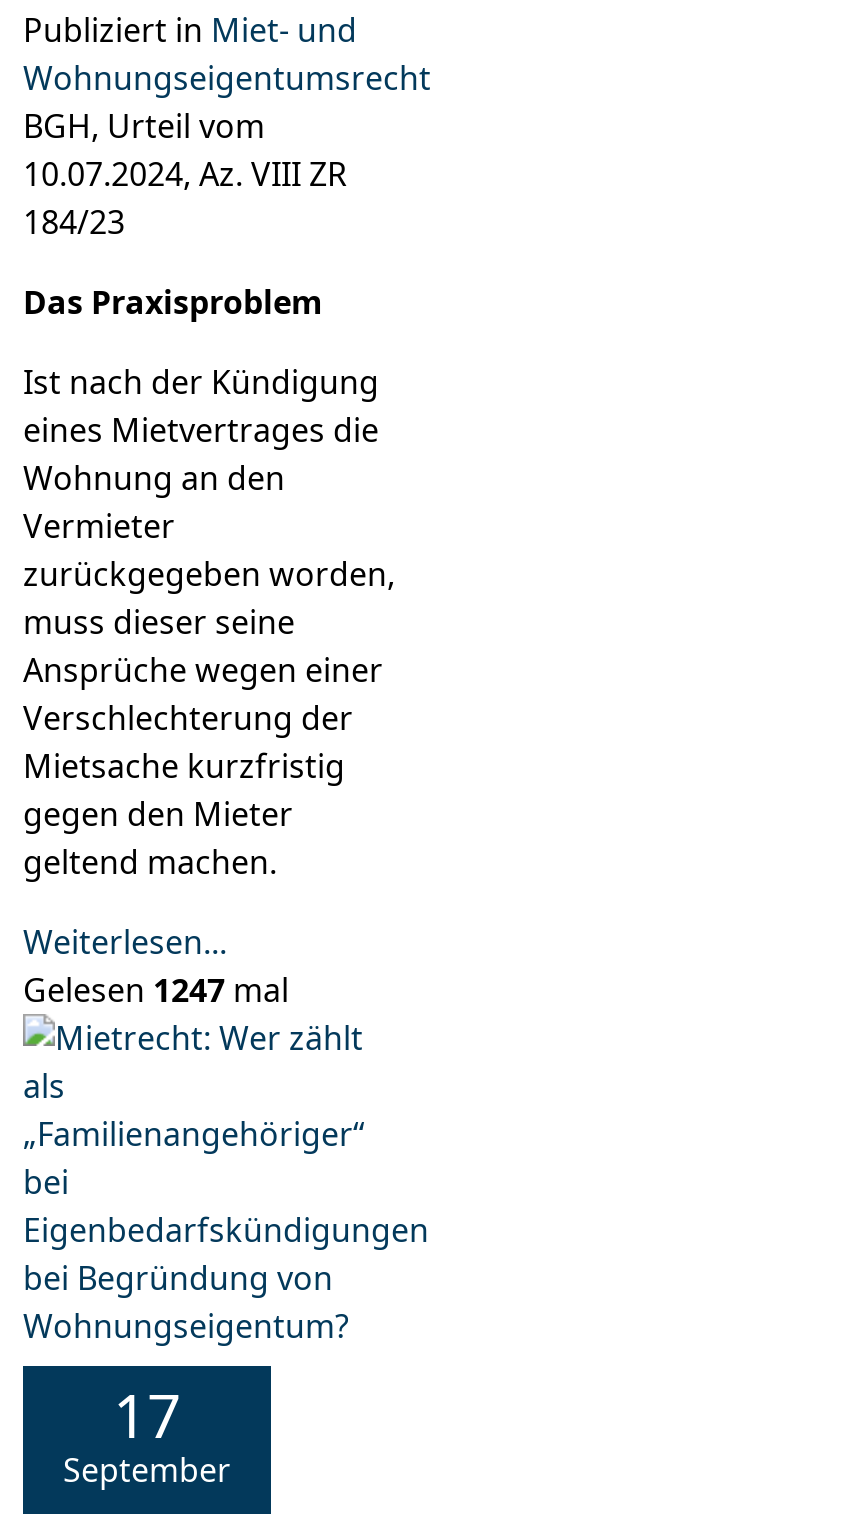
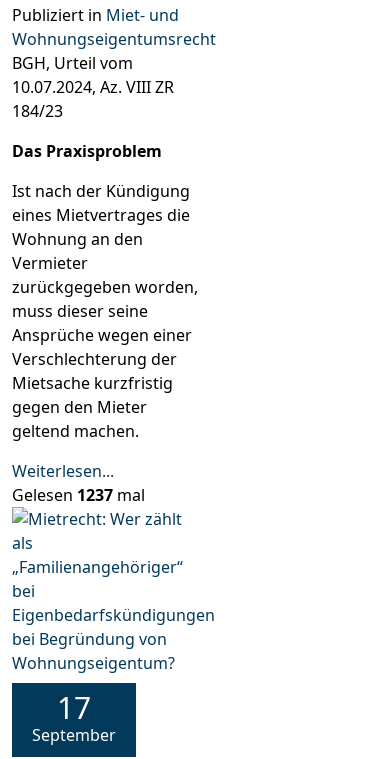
- Gelesen 1247 mal
+ Gelesen 1237 mal
